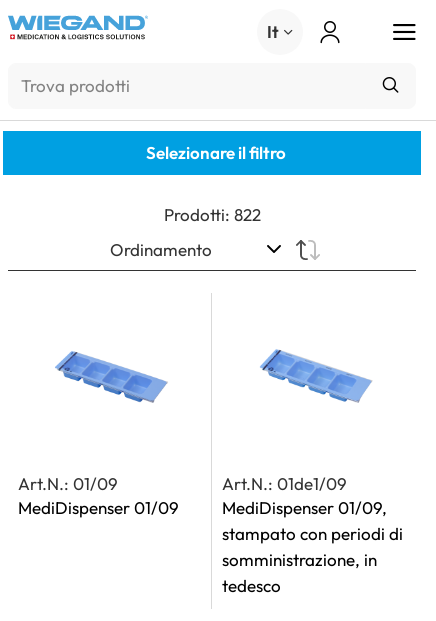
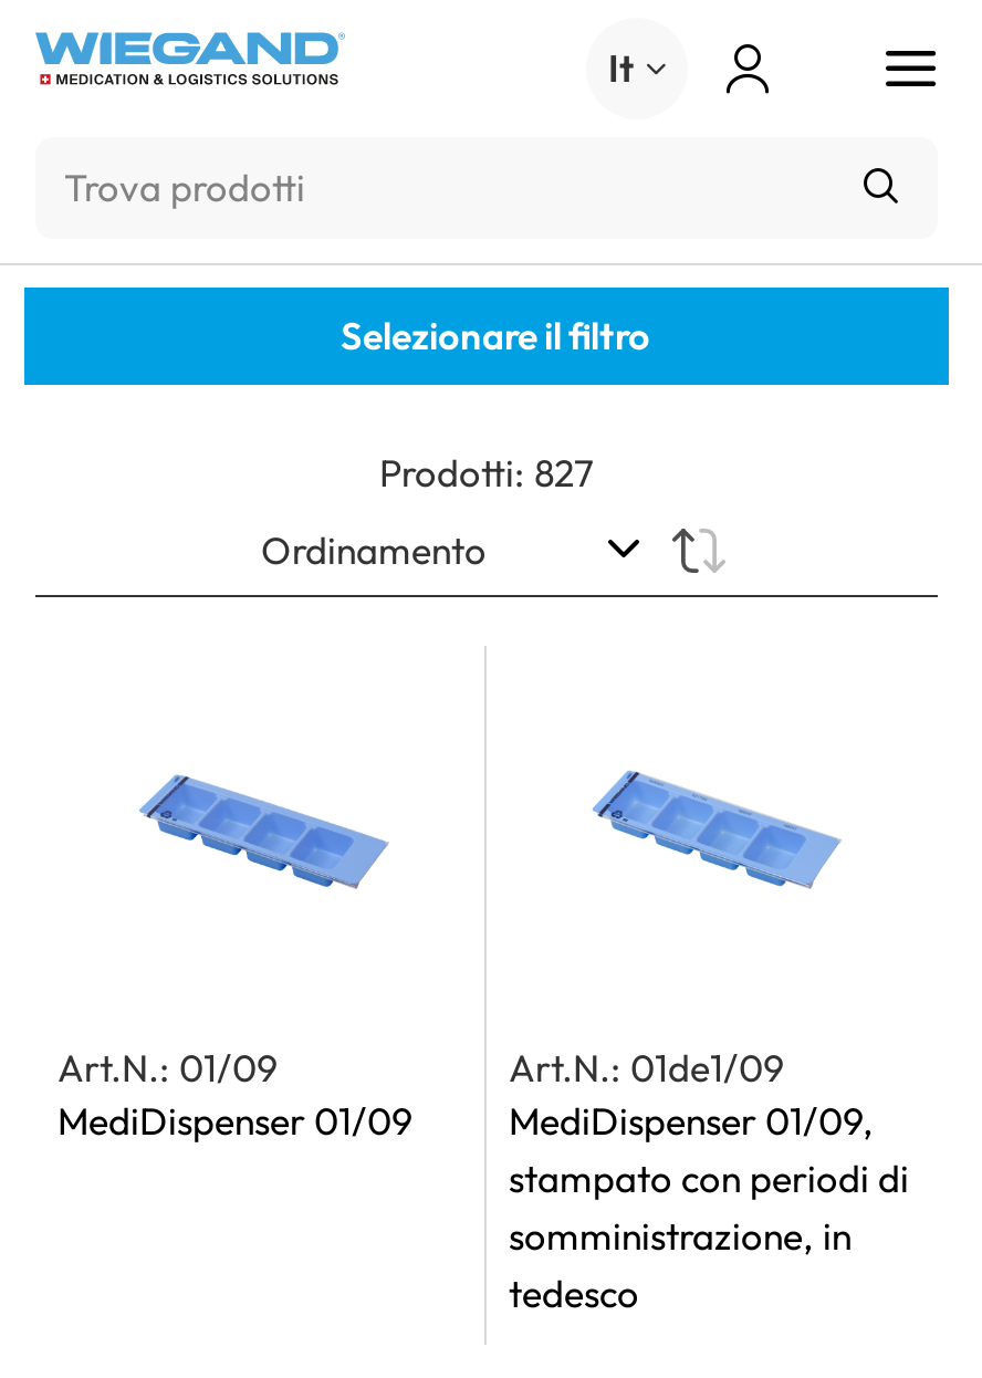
- Prodotti: 822
+ Prodotti: 827
